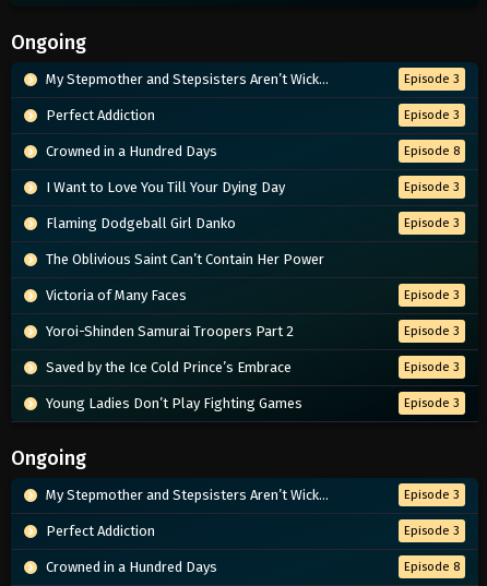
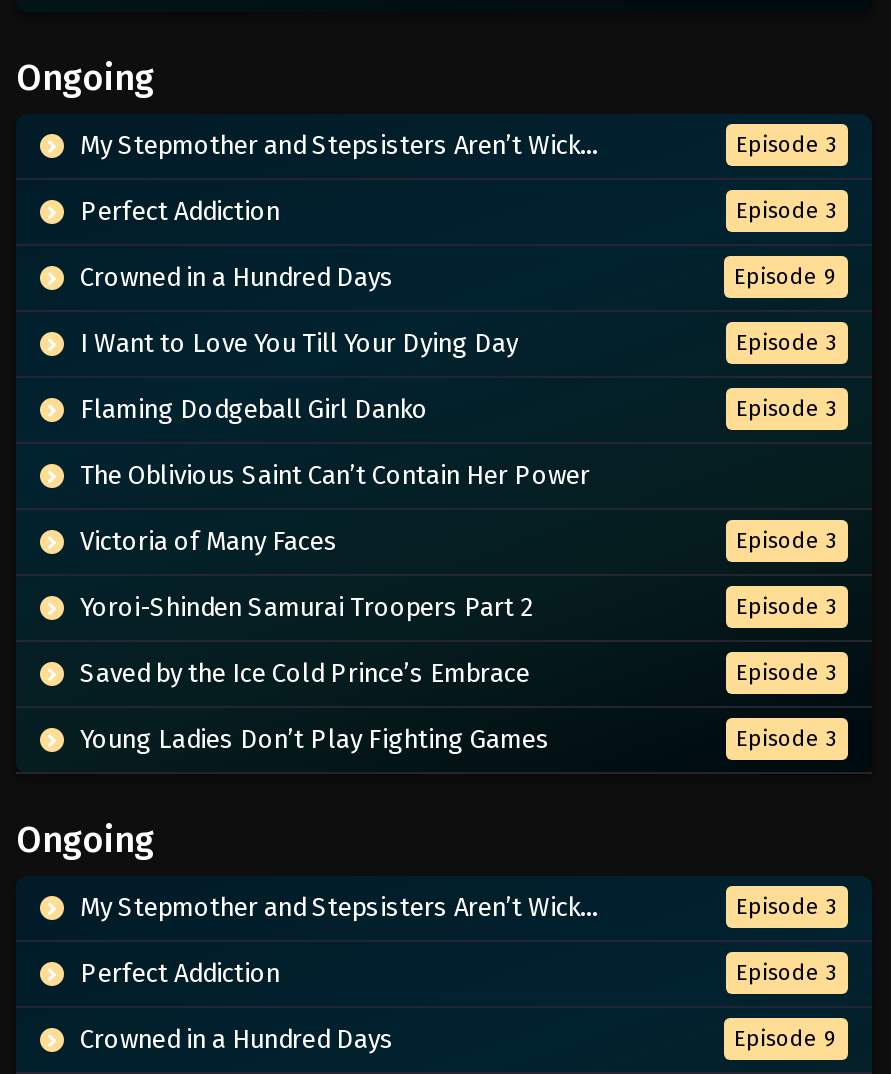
- Episode 8
+ Episode 9

- Episode 8
+ Episode 9
